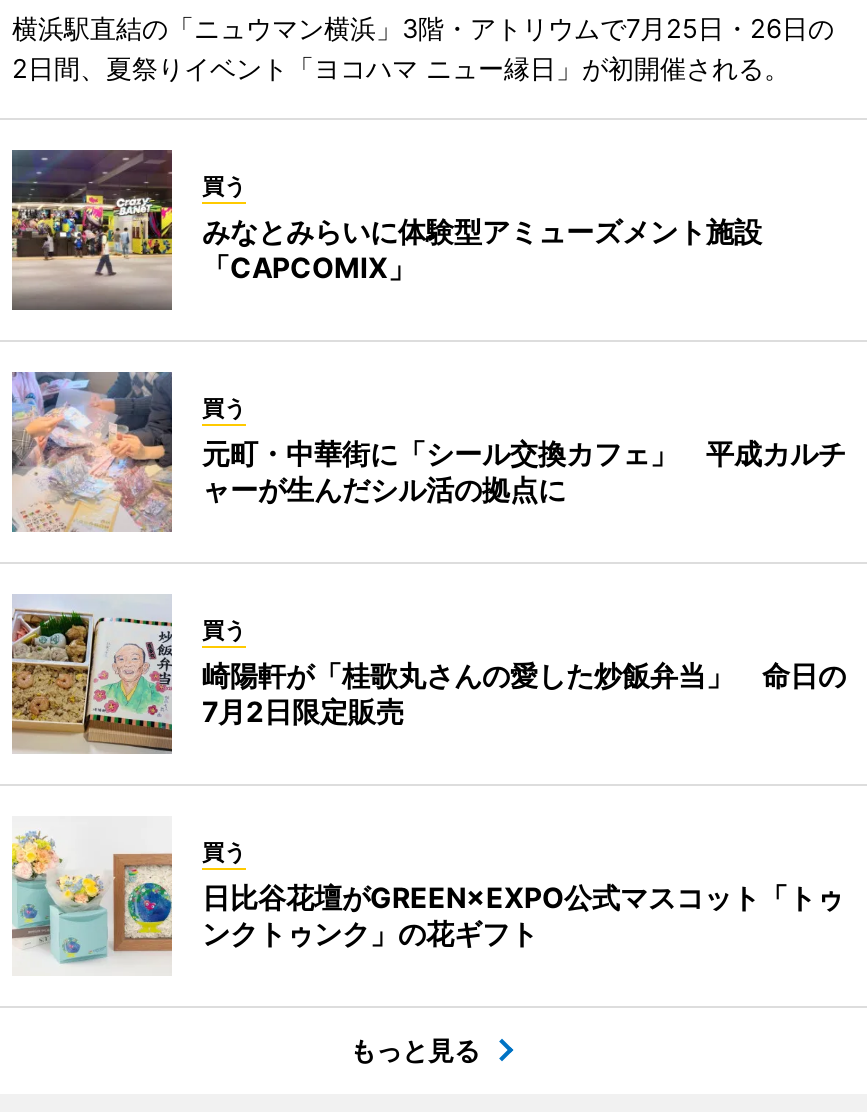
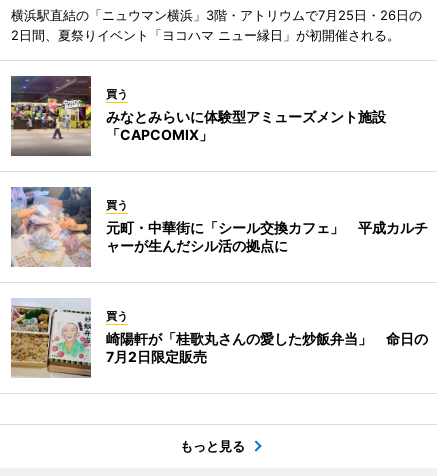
- [image]
- 買う
- 日比谷花壇がGREEN×EXPO公式マスコット「トゥ
- ンクトゥンク」の花ギフト
